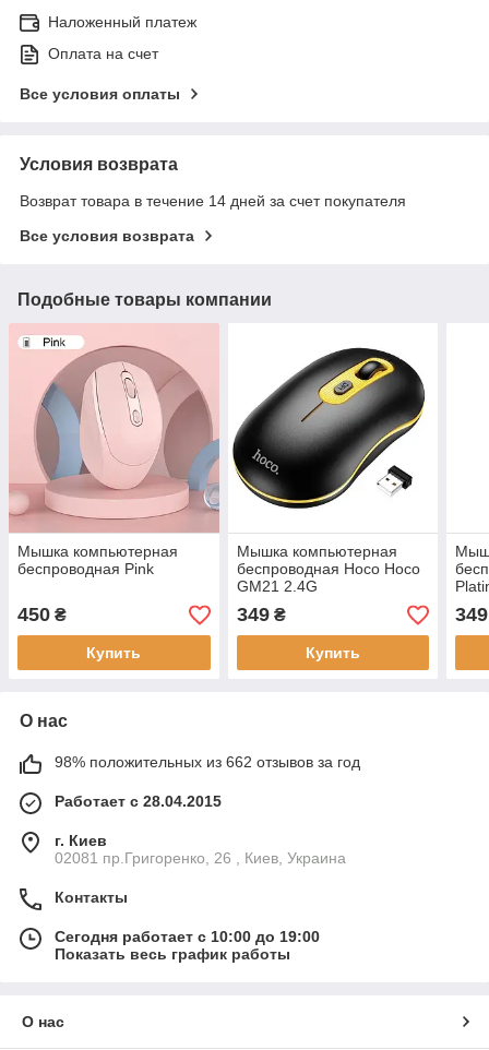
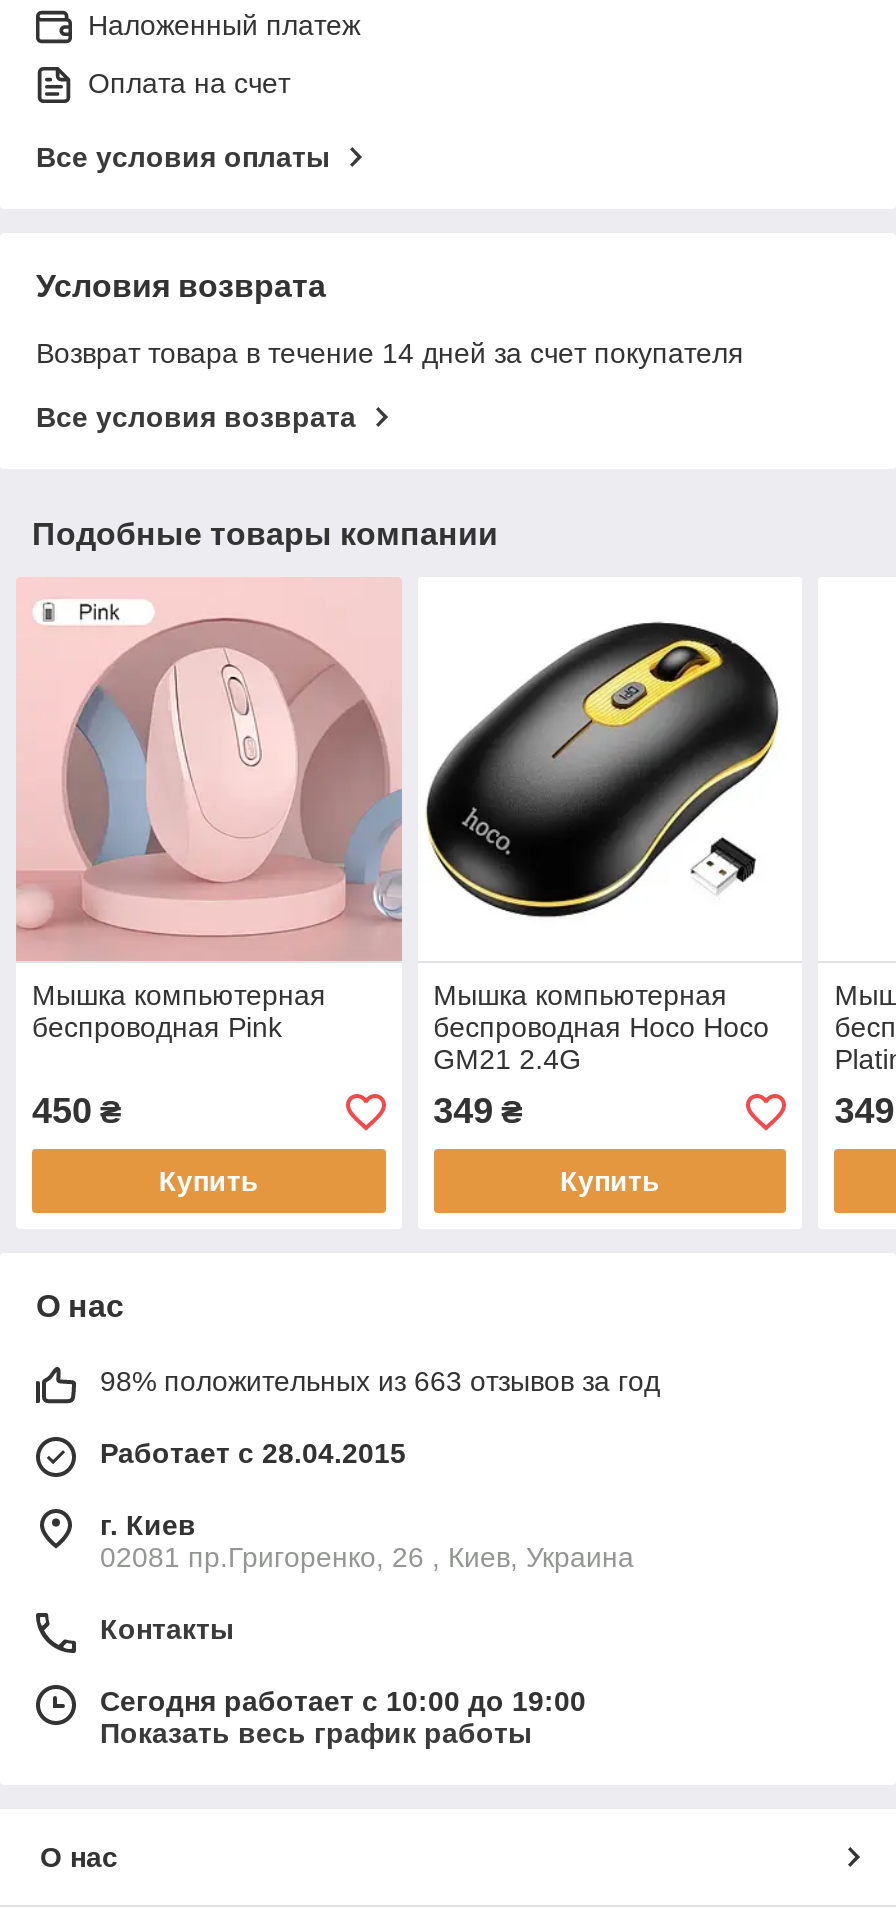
- 98% положительных из 662 отзывов за год
+ 98% положительных из 663 отзывов за год
